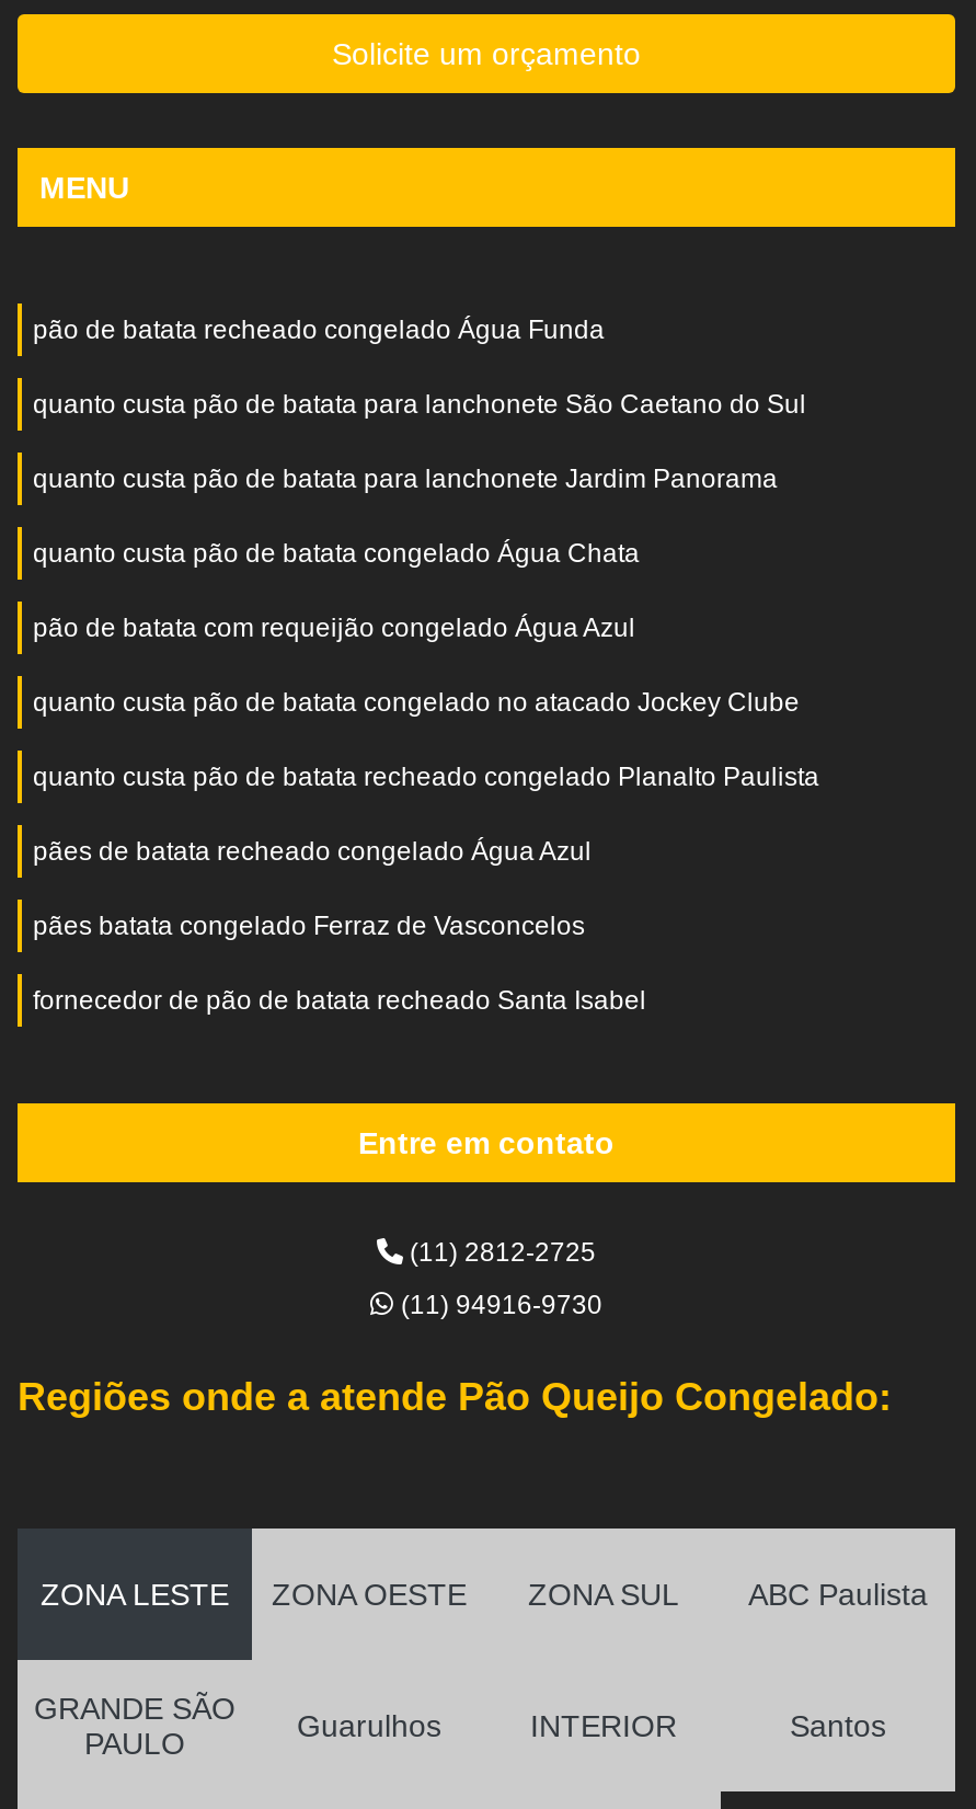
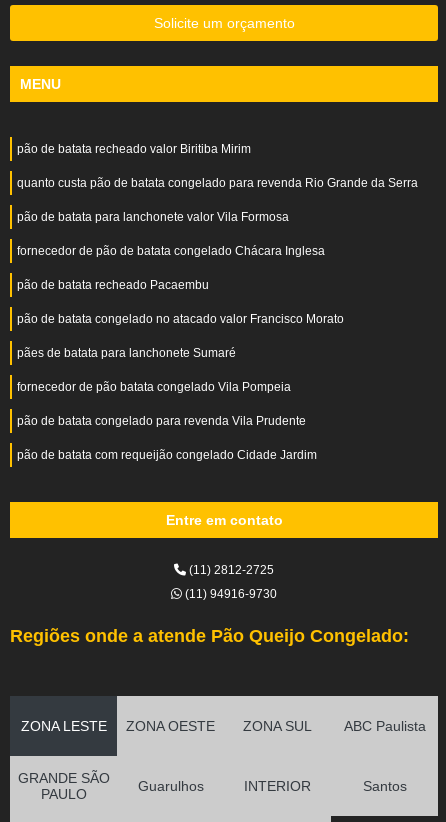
- pão de batata recheado congelado Água Funda
+ pão de batata recheado valor Biritiba Mirim

- quanto custa pão de batata para lanchonete São Caetano do Sul
+ quanto custa pão de batata congelado para revenda Rio Grande da Serra

- quanto custa pão de batata para lanchonete Jardim Panorama
+ pão de batata para lanchonete valor Vila Formosa

- quanto custa pão de batata congelado Água Chata
+ fornecedor de pão de batata congelado Chácara Inglesa

- pão de batata com requeijão congelado Água Azul
+ pão de batata recheado Pacaembu

- quanto custa pão de batata congelado no atacado Jockey Clube
+ pão de batata congelado no atacado valor Francisco Morato

- quanto custa pão de batata recheado congelado Planalto Paulista
+ pães de batata para lanchonete Sumaré

- pães de batata recheado congelado Água Azul
+ fornecedor de pão batata congelado Vila Pompeia

- pães batata congelado Ferraz de Vasconcelos
+ pão de batata congelado para revenda Vila Prudente

- fornecedor de pão de batata recheado Santa Isabel
+ pão de batata com requeijão congelado Cidade Jardim
